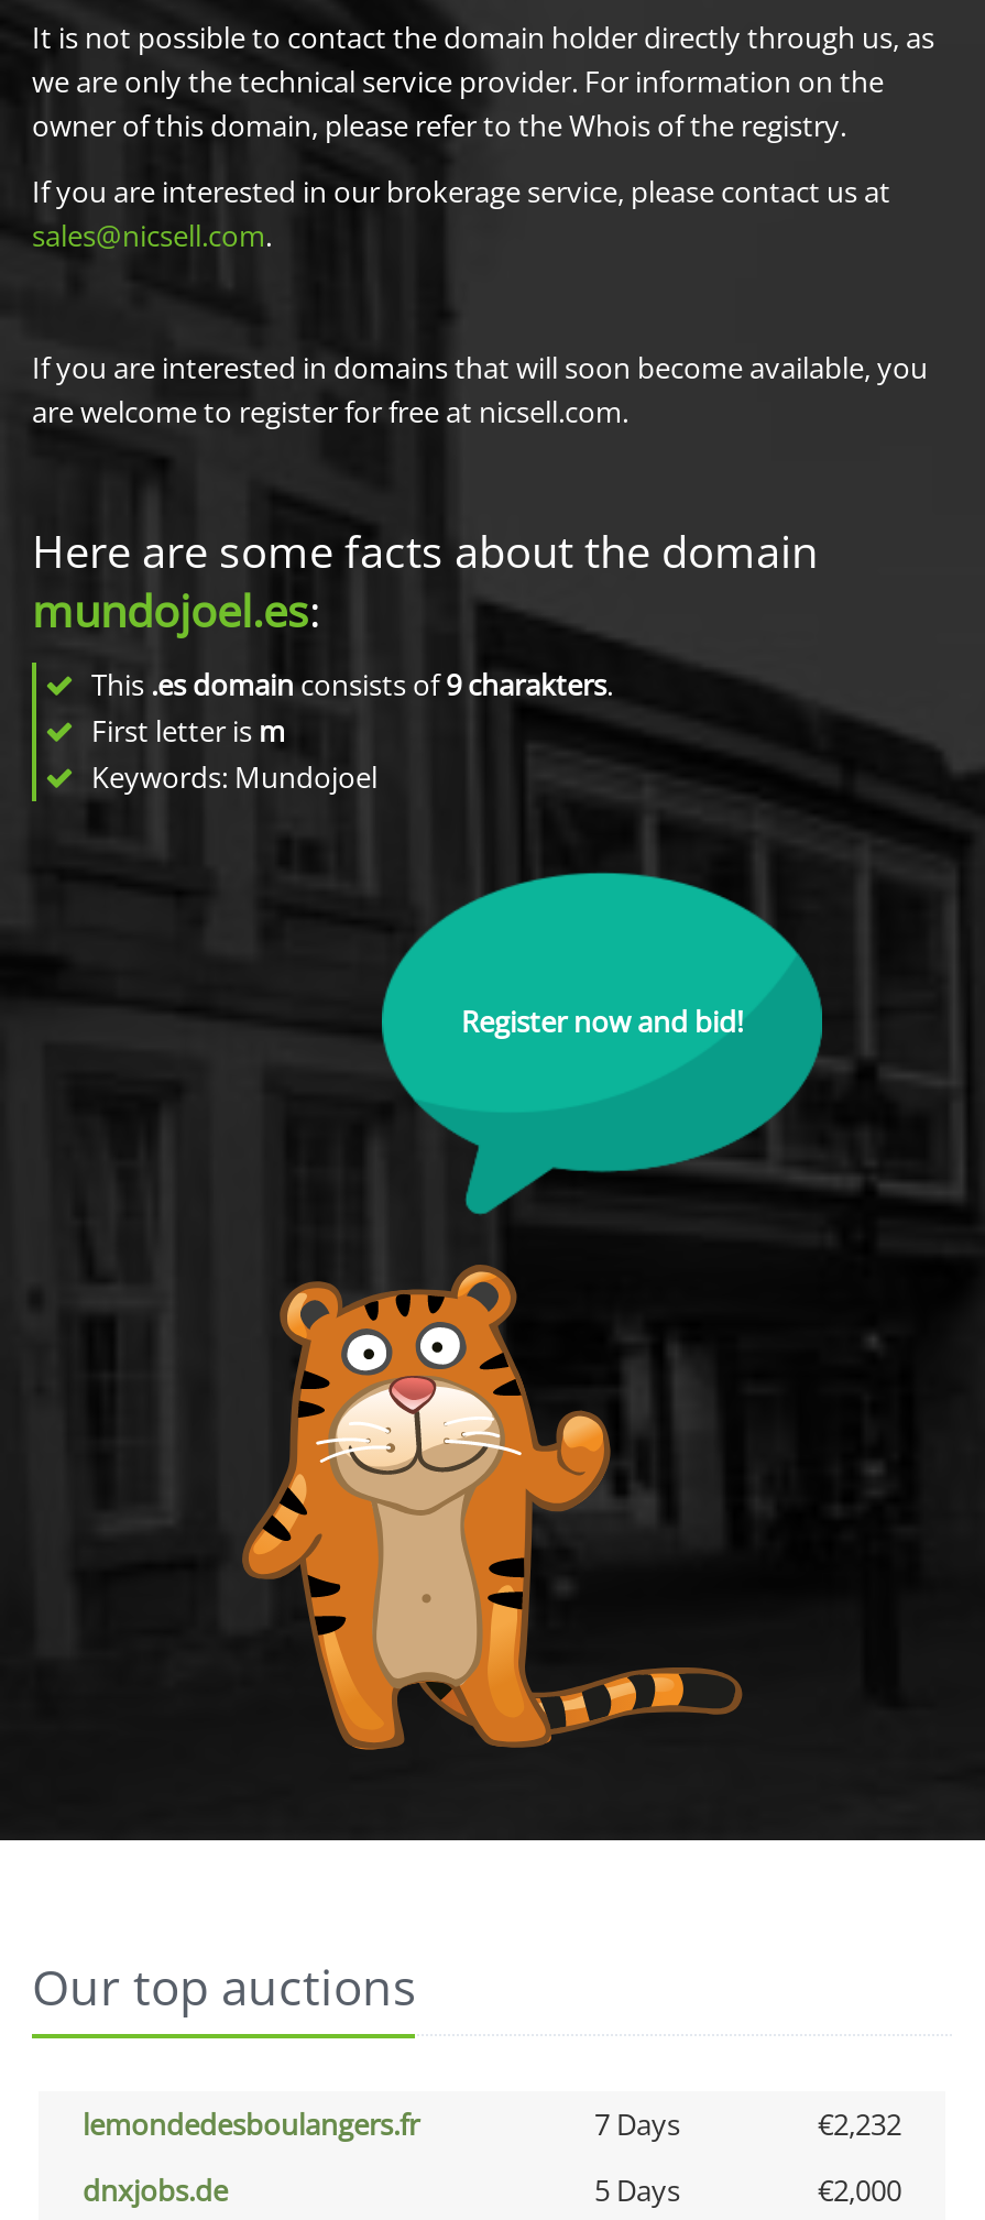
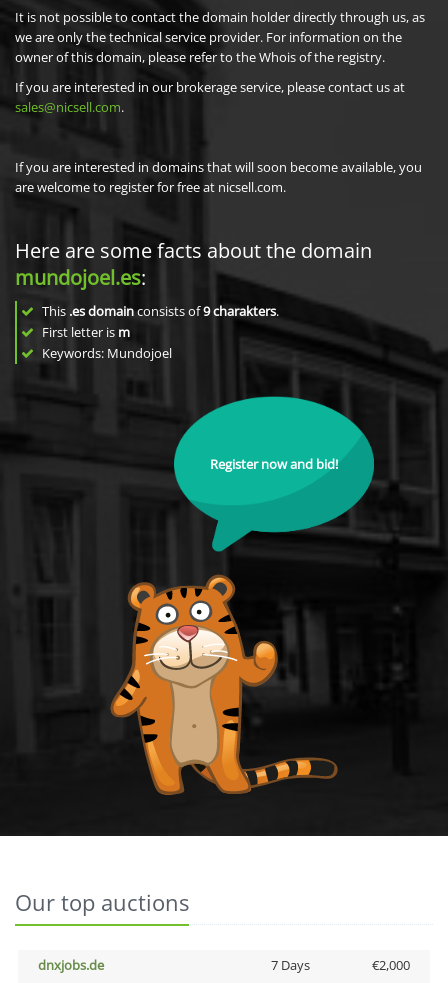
- lemondedesboulangers.fr
- 7 Days
- €2,232

- 5 Days
+ 7 Days
